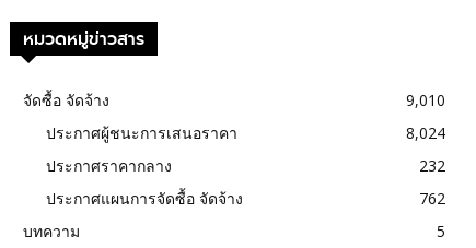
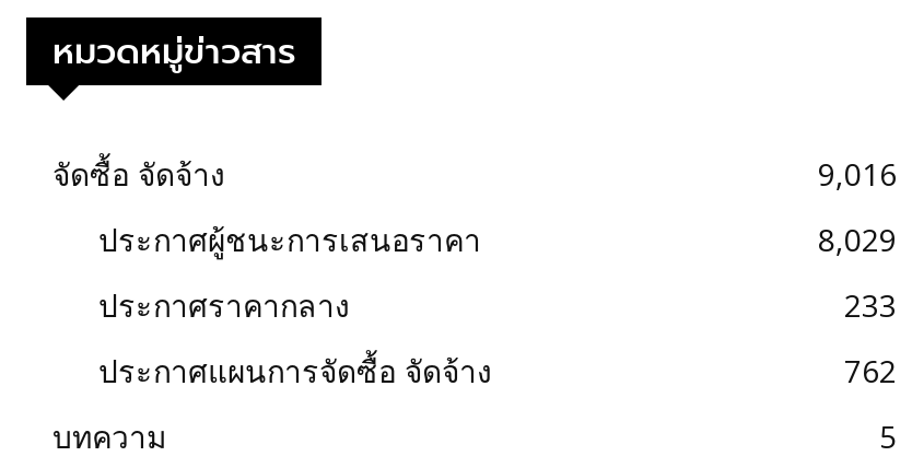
- 9,010
+ 9,016

- 8,024
+ 8,029

- 232
+ 233
